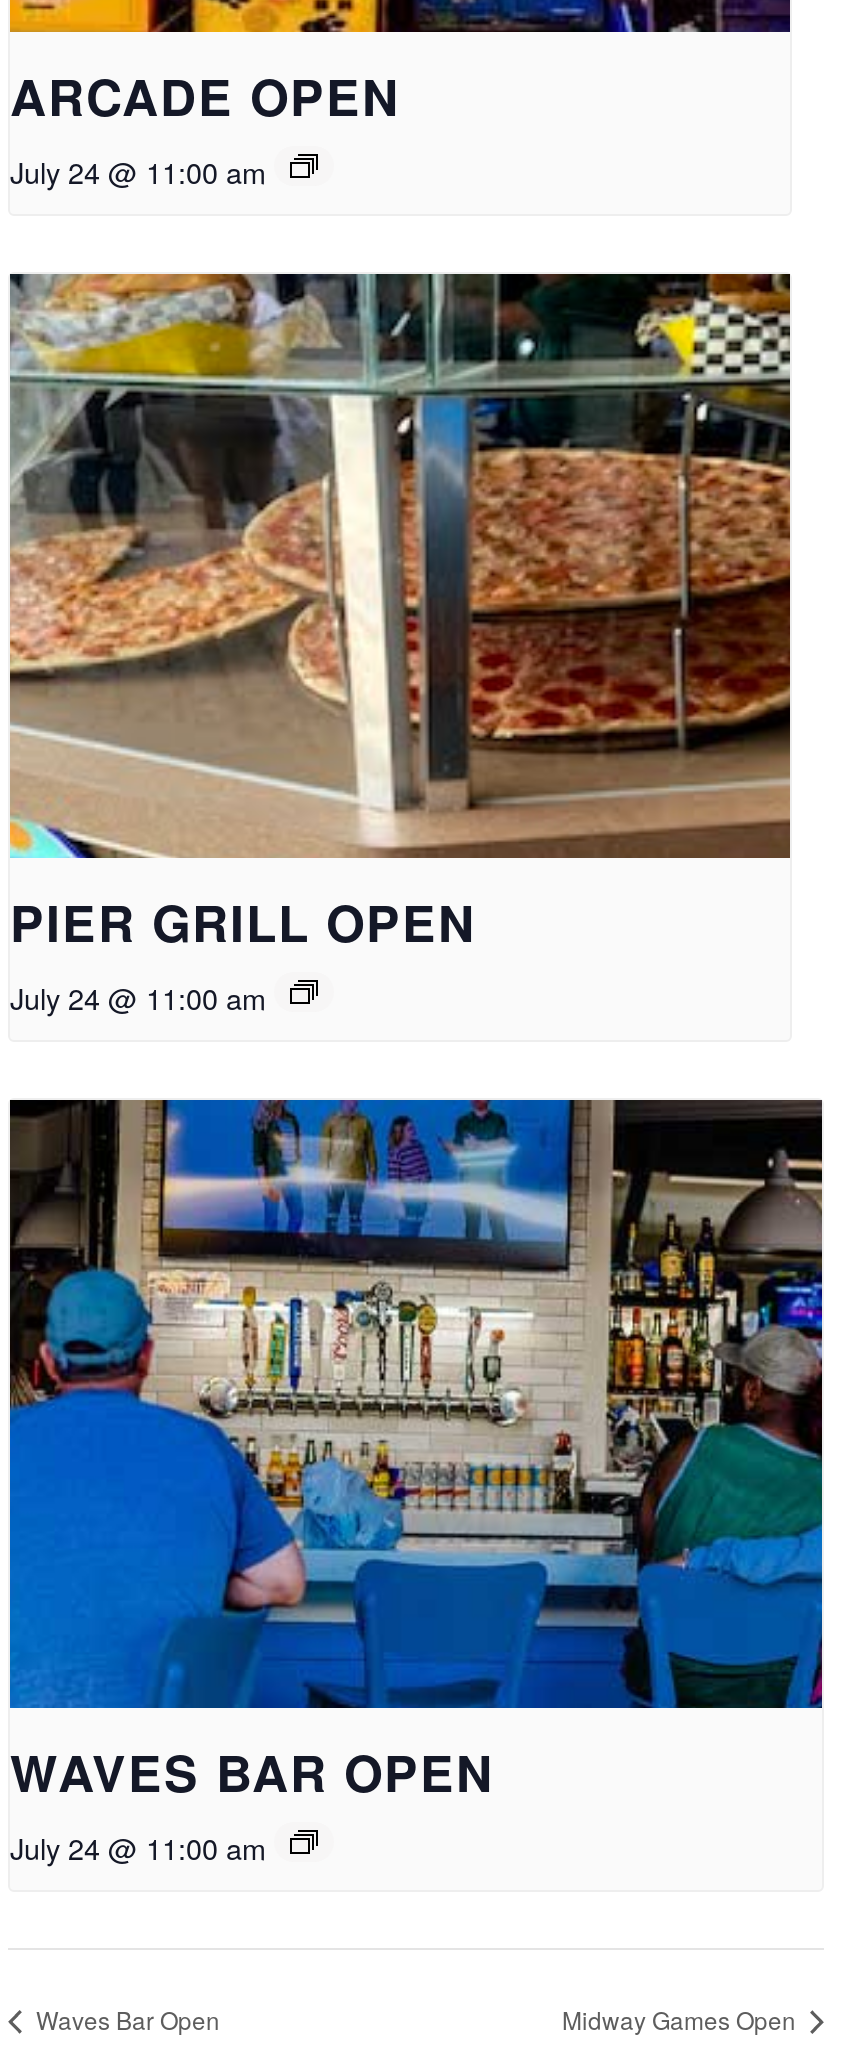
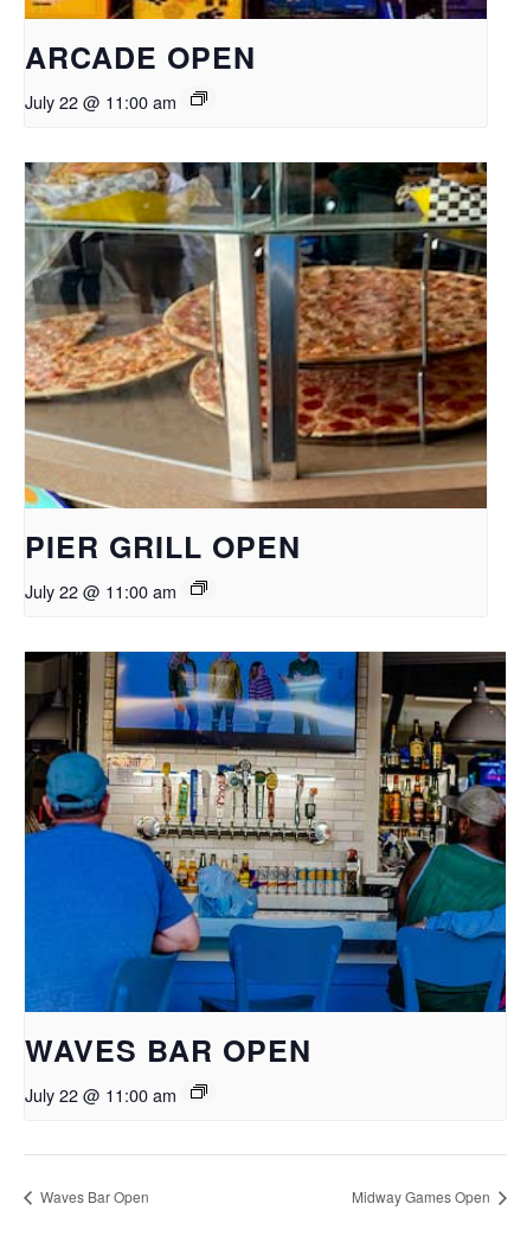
- July 24 @ 11:00 am
+ July 22 @ 11:00 am

- July 24 @ 11:00 am
+ July 22 @ 11:00 am

- July 24 @ 11:00 am
+ July 22 @ 11:00 am
